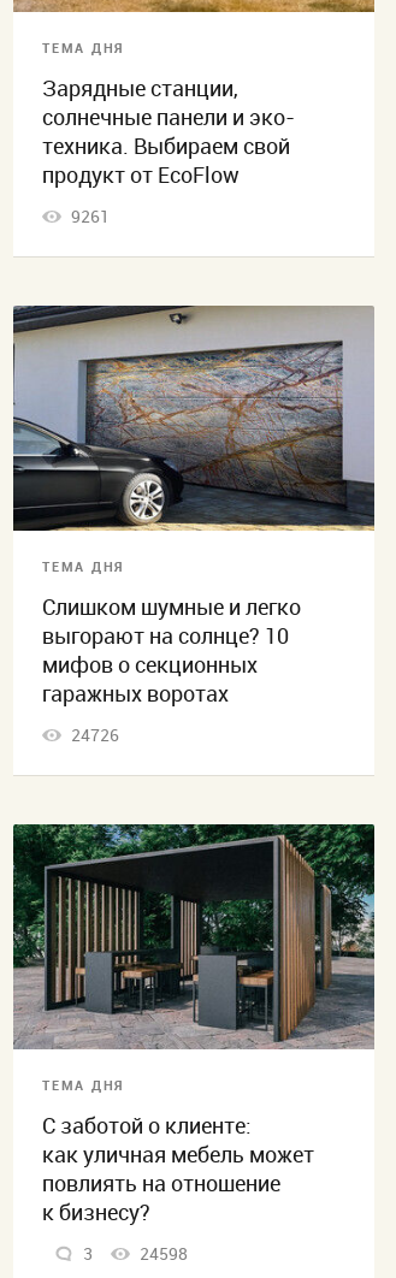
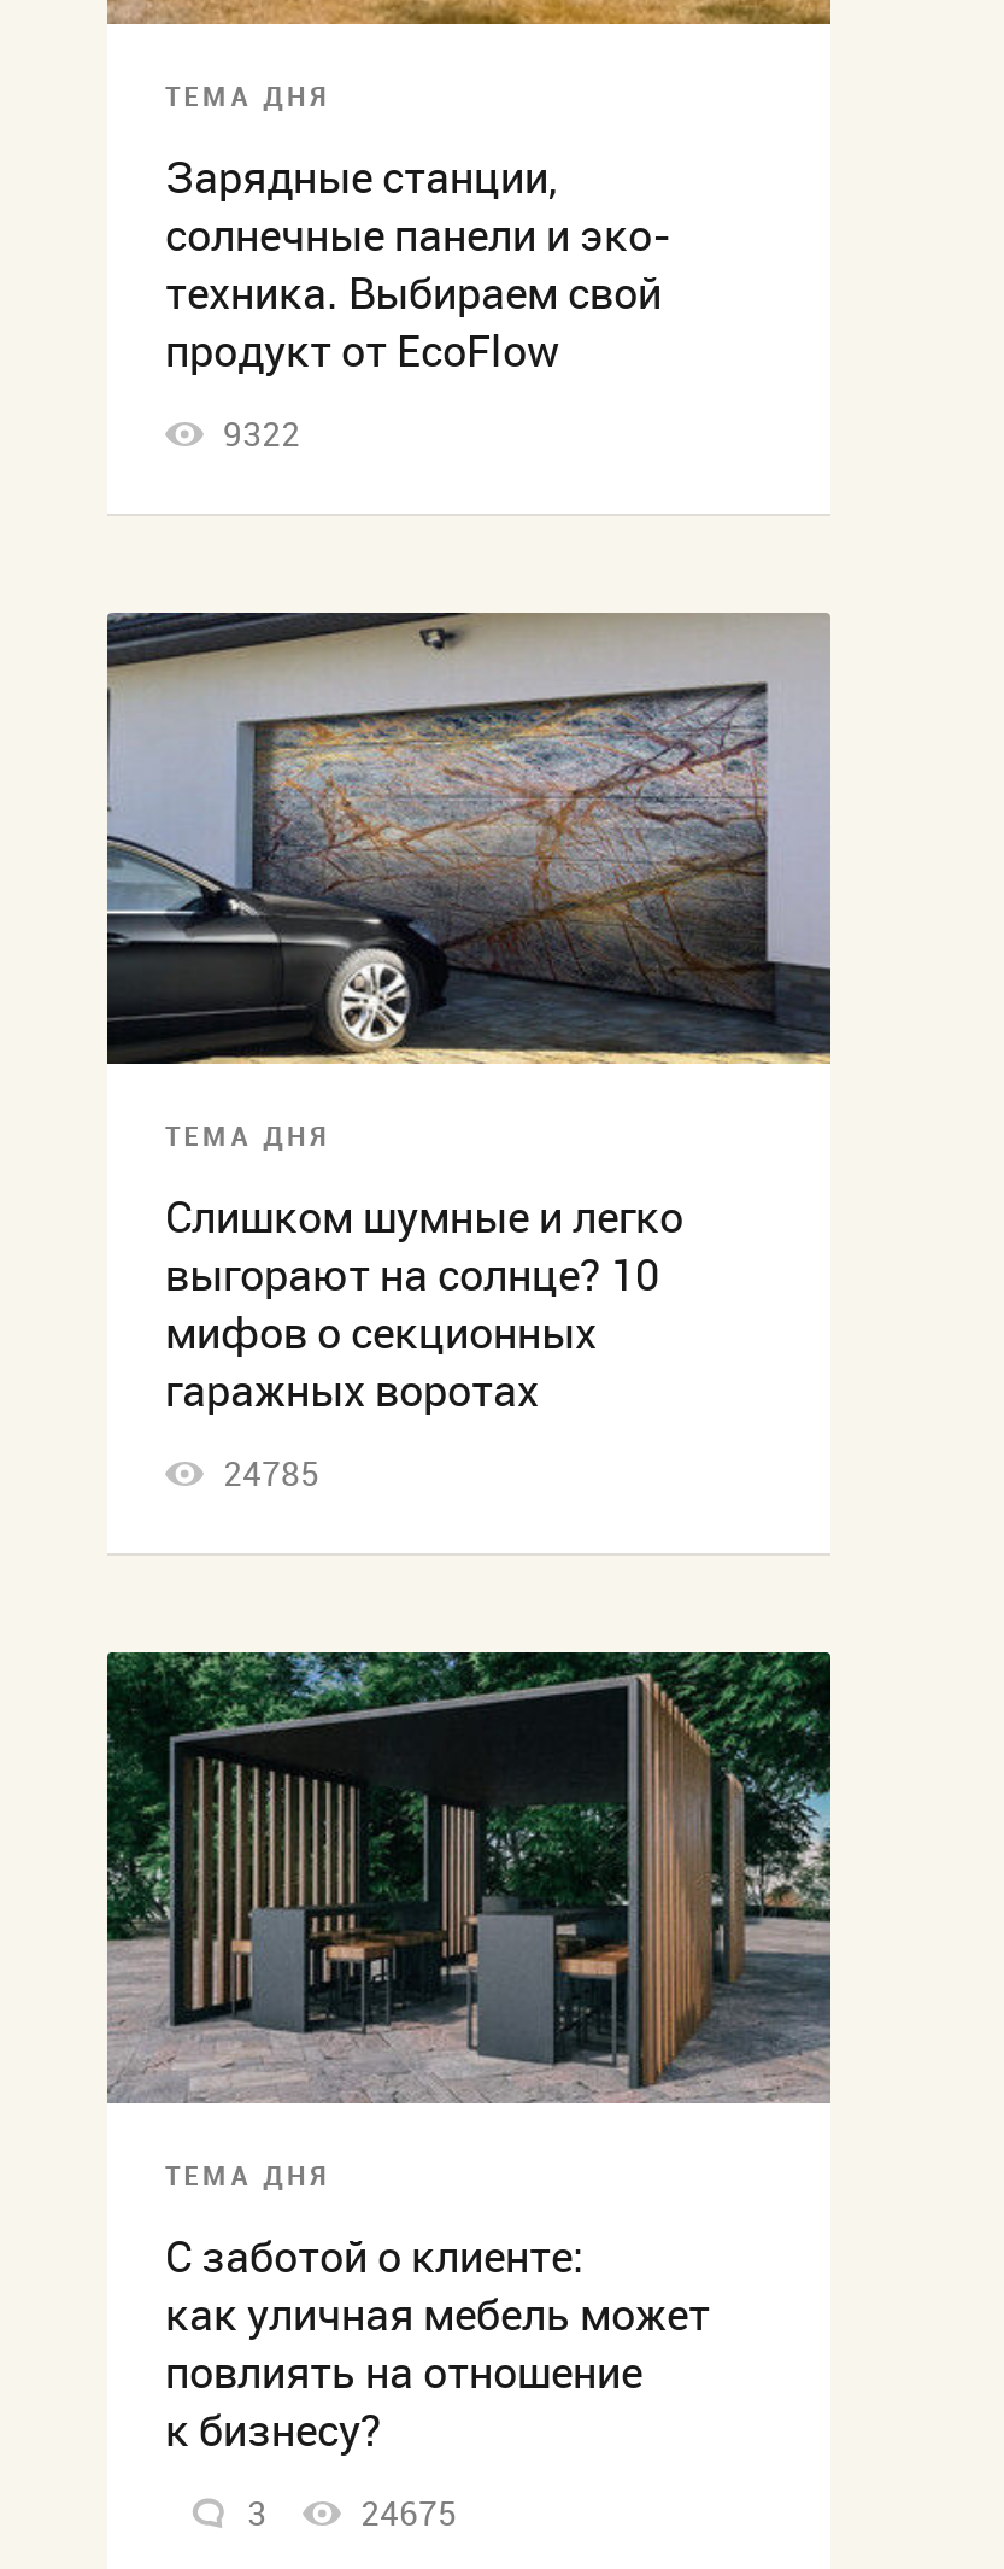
- 9261
+ 9322

- 24726
+ 24785

- 24598
+ 24675
